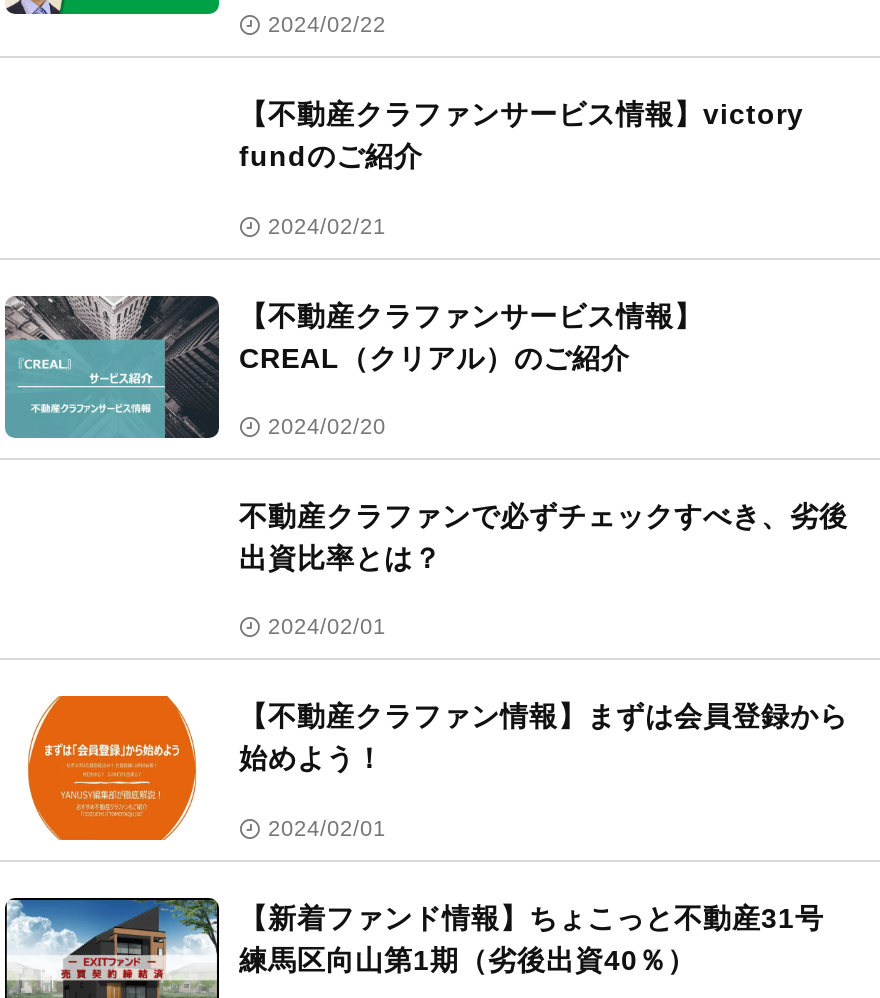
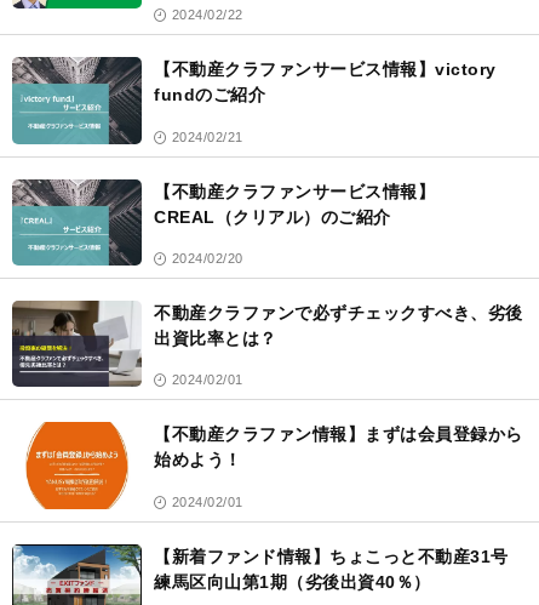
+ [image]

+ [image]
